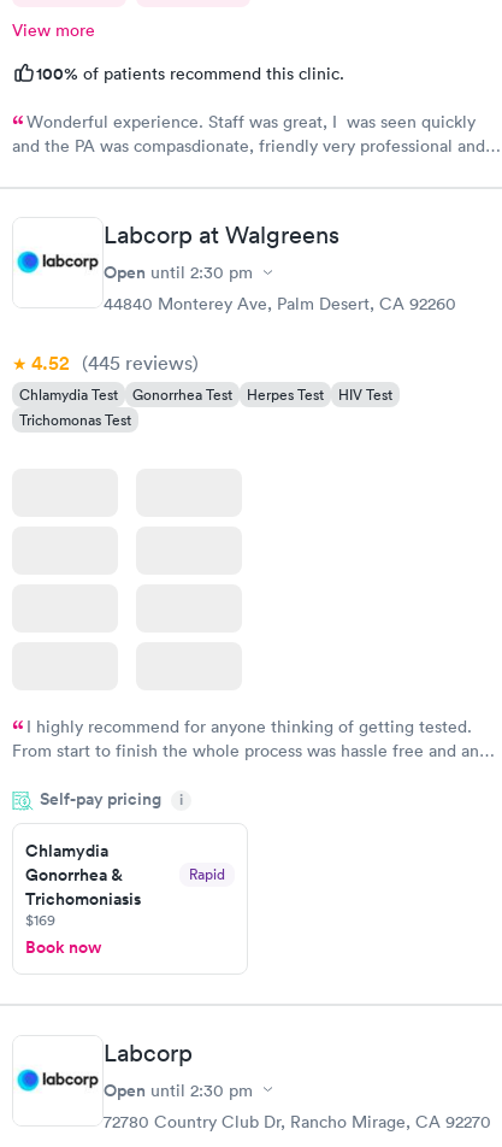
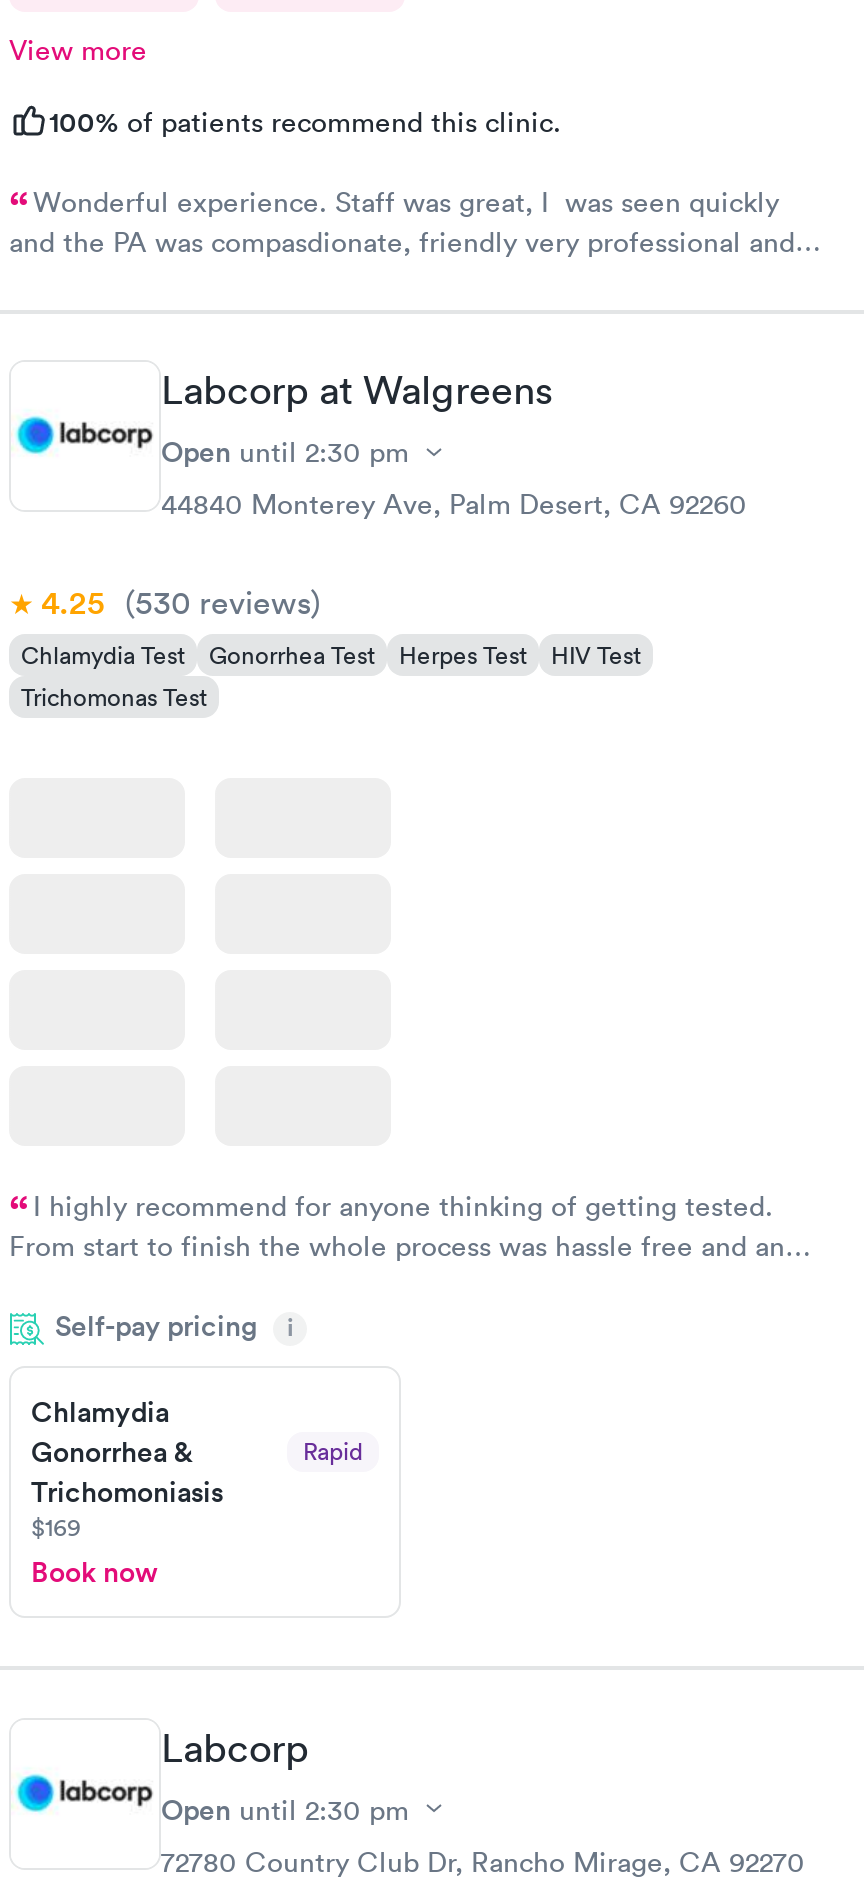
- 4.52 (445 reviews)
+ 4.25 (530 reviews)
